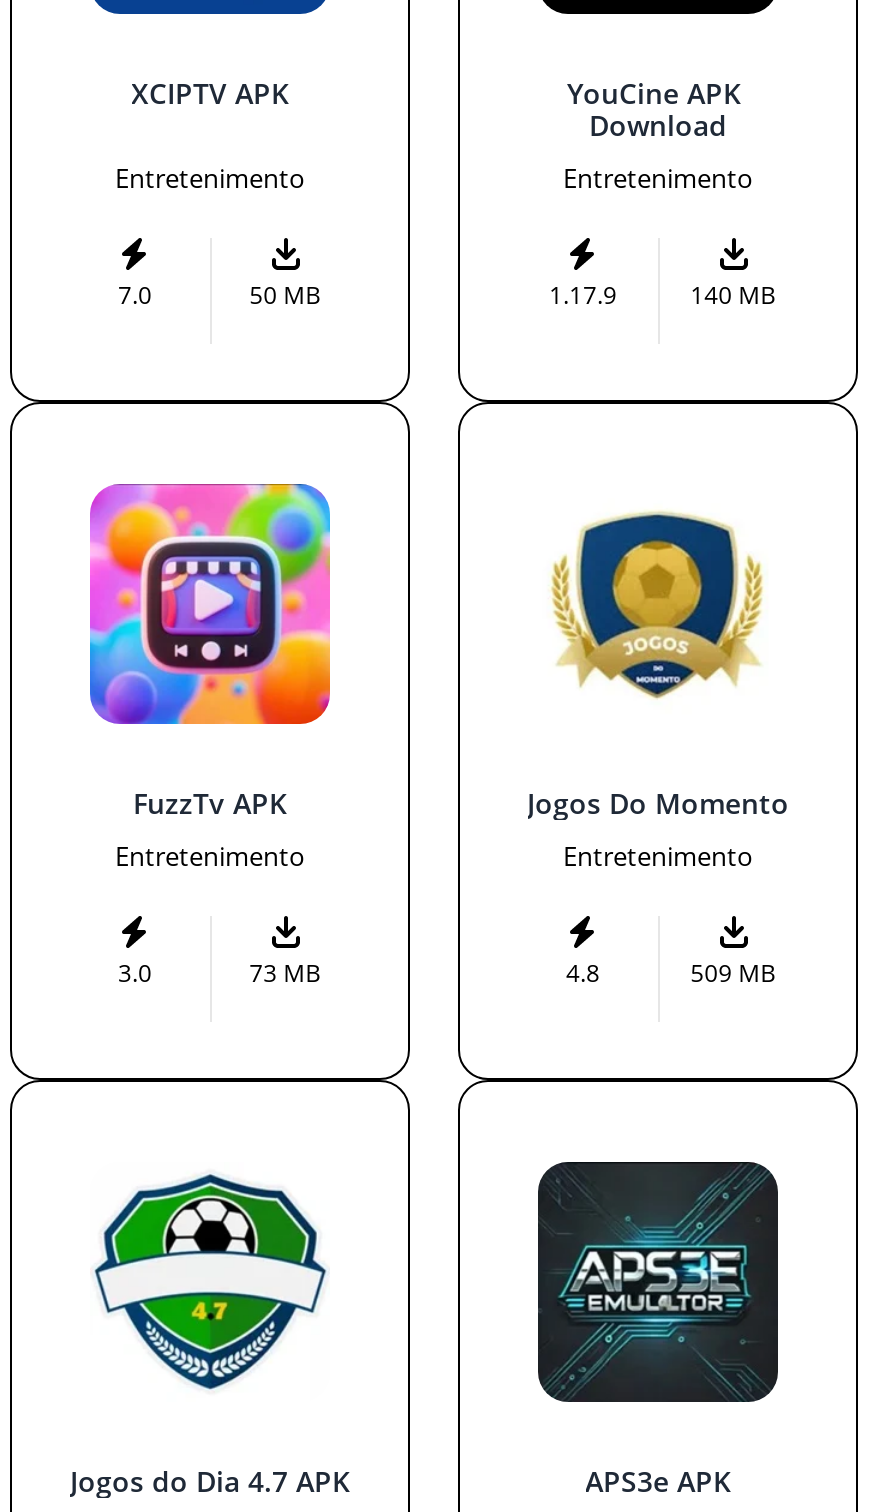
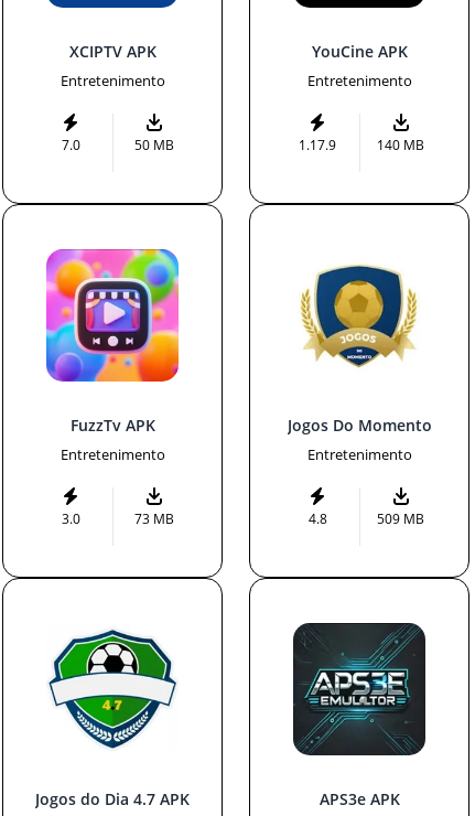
- Download
